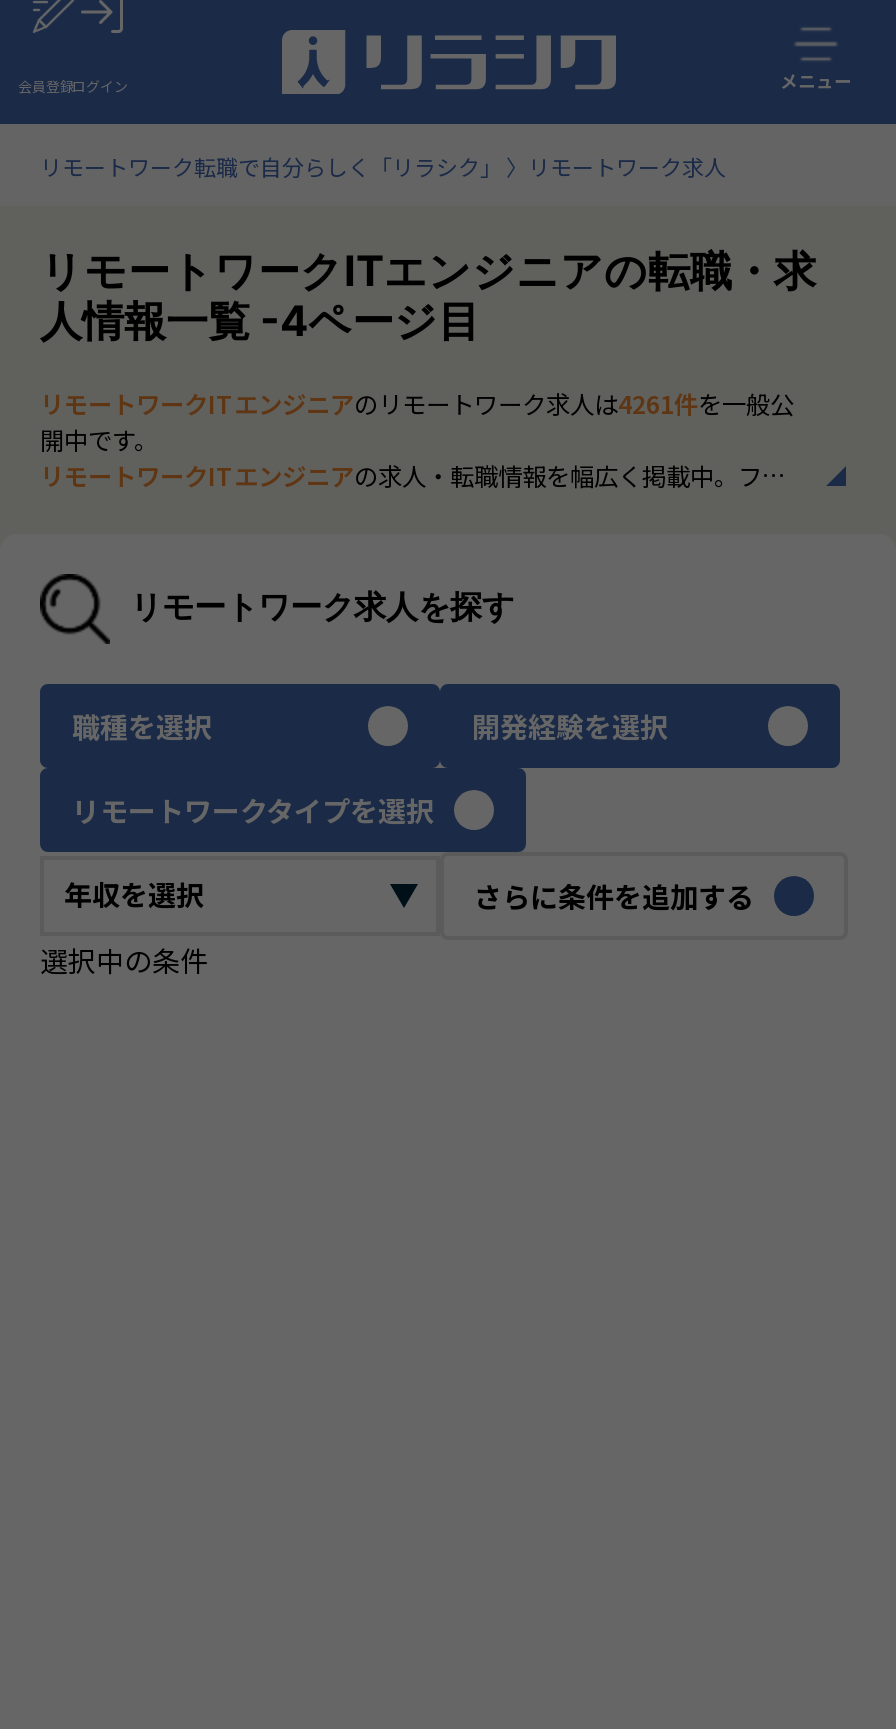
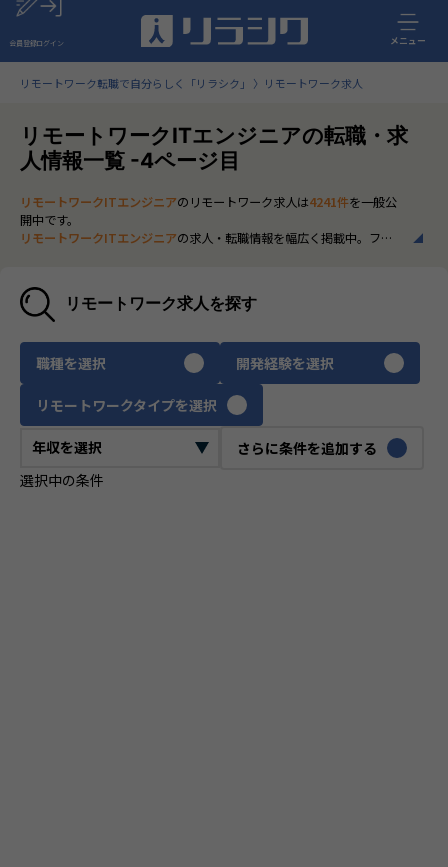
- リモートワークITエンジニアのリモートワーク求人は4261件を一般公
+ リモートワークITエンジニアのリモートワーク求人は4241件を一般公
